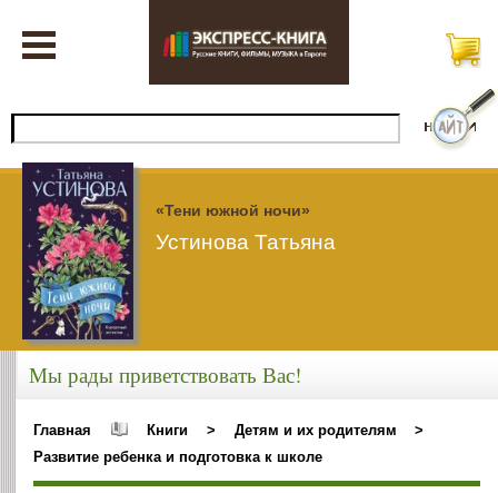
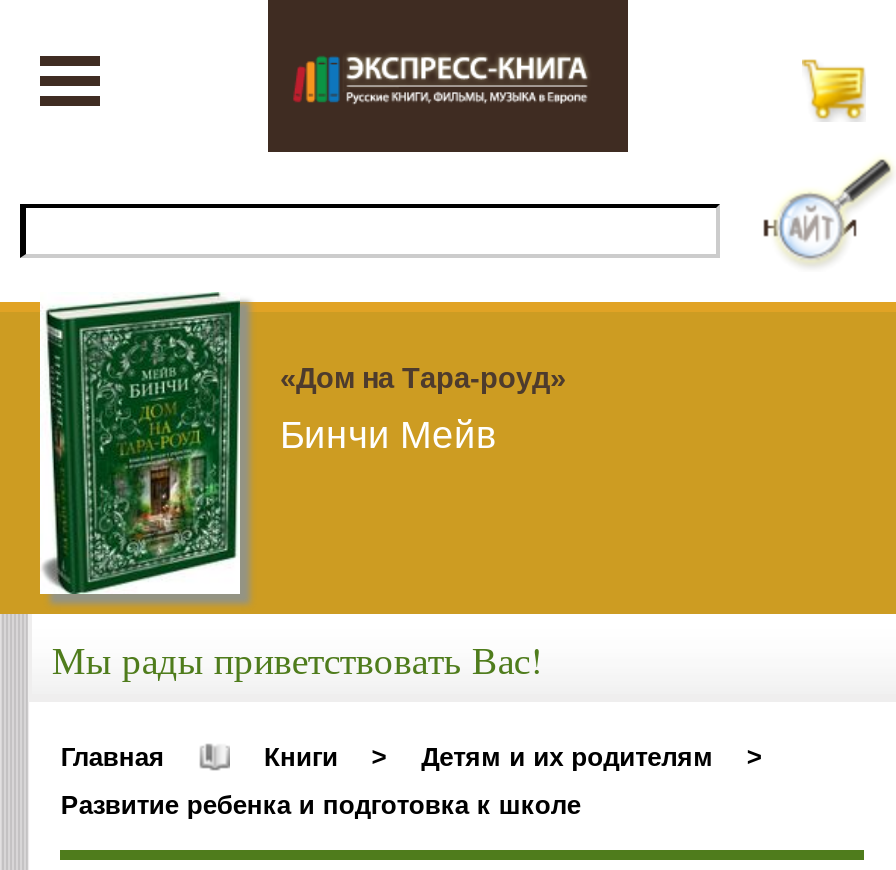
- [image]
- «Тени южной ночи»
+ [image]
+ «Дом на Тара-роуд»

- Устинова Татьяна
+ Бинчи Мейв
